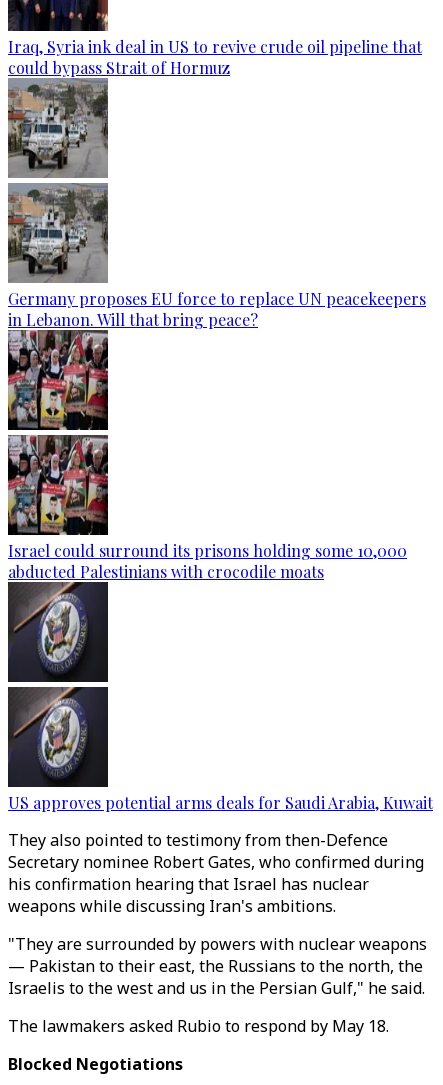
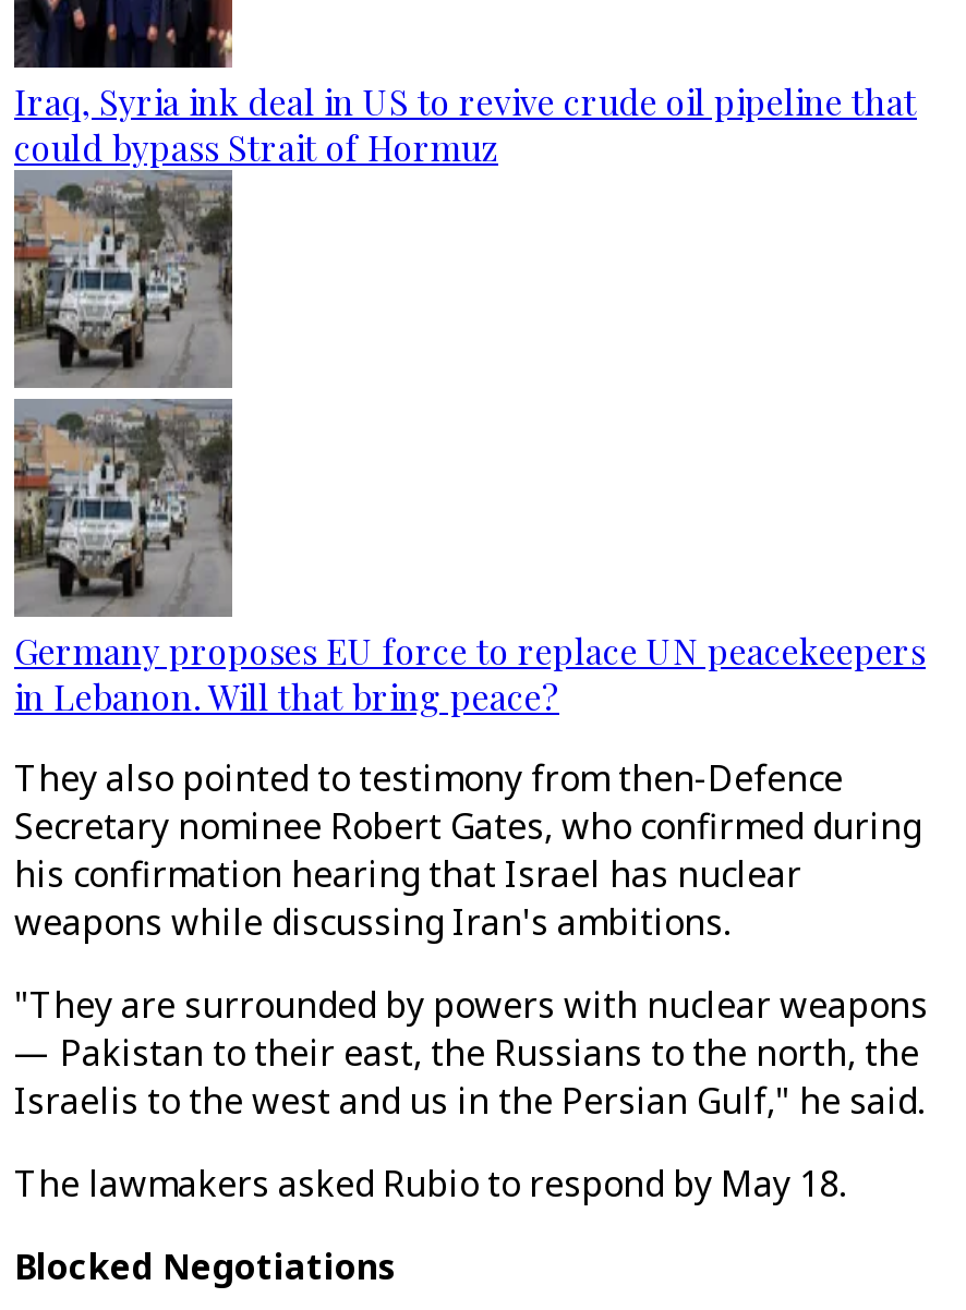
- [image]
- Israel could surround its prisons holding some 10,000
- abducted Palestinians with crocodile moats

- [image]
- US approves potential arms deals for Saudi Arabia, Kuwait
